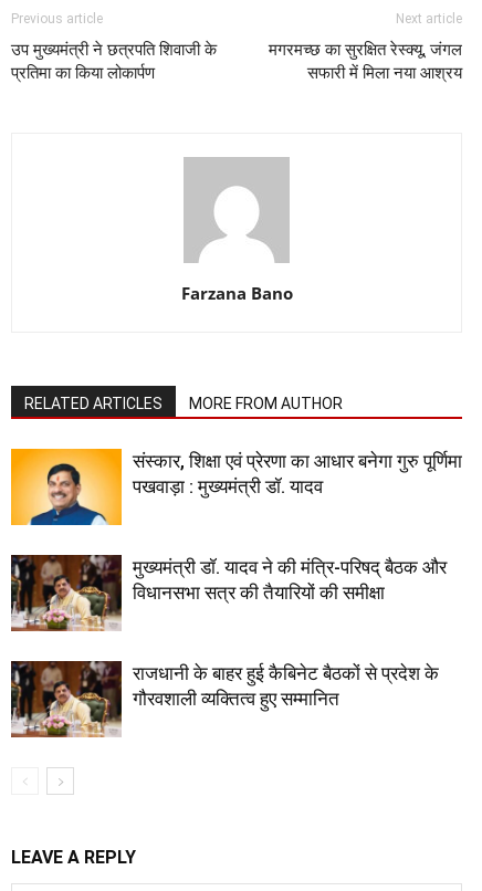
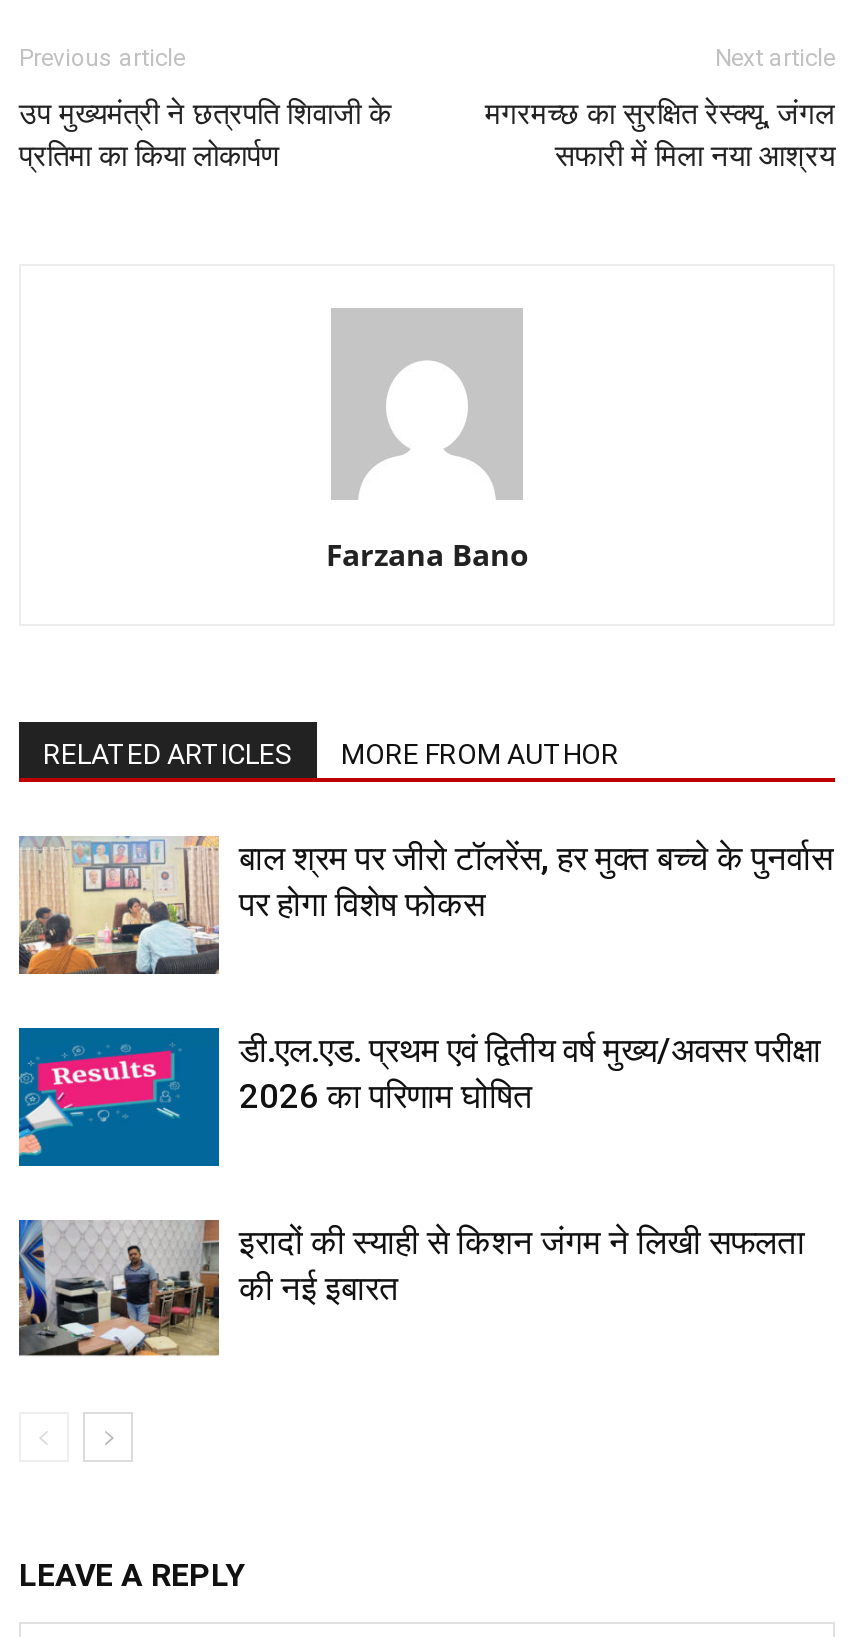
- [image]
- संस्कार, शिक्षा एवं प्रेरणा का आधार बनेगा गुरु पूर्णिमा
- पखवाड़ा : मुख्यमंत्री डॉ. यादव
+ [image]
+ बाल श्रम पर जीरो टॉलरेंस, हर मुक्त बच्चे के पुनर्वास
+ पर होगा विशेष फोकस

- [image]
- मुख्यमंत्री डॉ. यादव ने की मंत्रि-परिषद् बैठक और
- विधानसभा सत्र की तैयारियों की समीक्षा
+ [image]
+ डी.एल.एड. प्रथम एवं द्वितीय वर्ष मुख्य/अवसर परीक्षा
+ 2026 का परिणाम घोषित

- [image]
- राजधानी के बाहर हुई कैबिनेट बैठकों से प्रदेश के
- गौरवशाली व्यक्तित्व हुए सम्मानित
+ [image]
+ इरादों की स्याही से किशन जंगम ने लिखी सफलता
+ की नई इबारत
